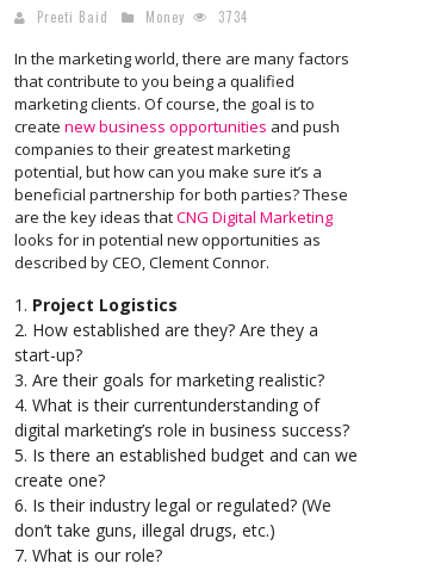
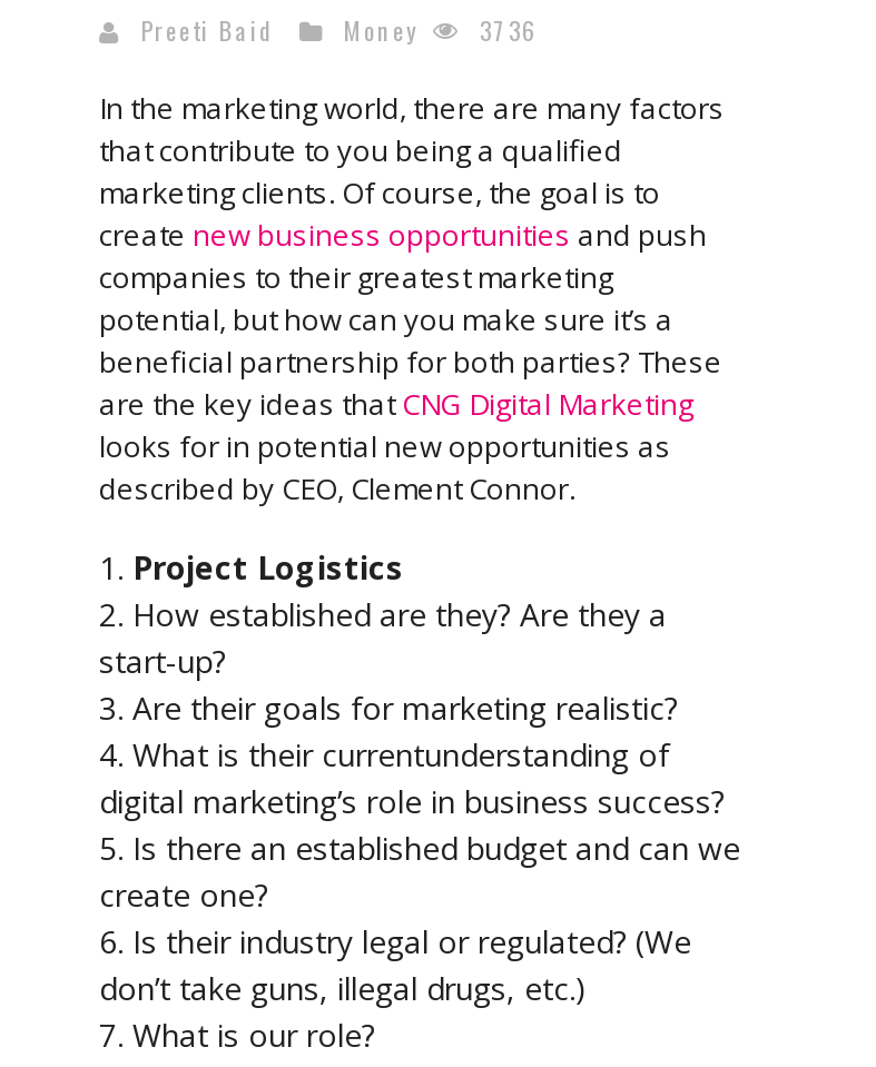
- Preeti Baid Money 3734
+ Preeti Baid Money 3736
